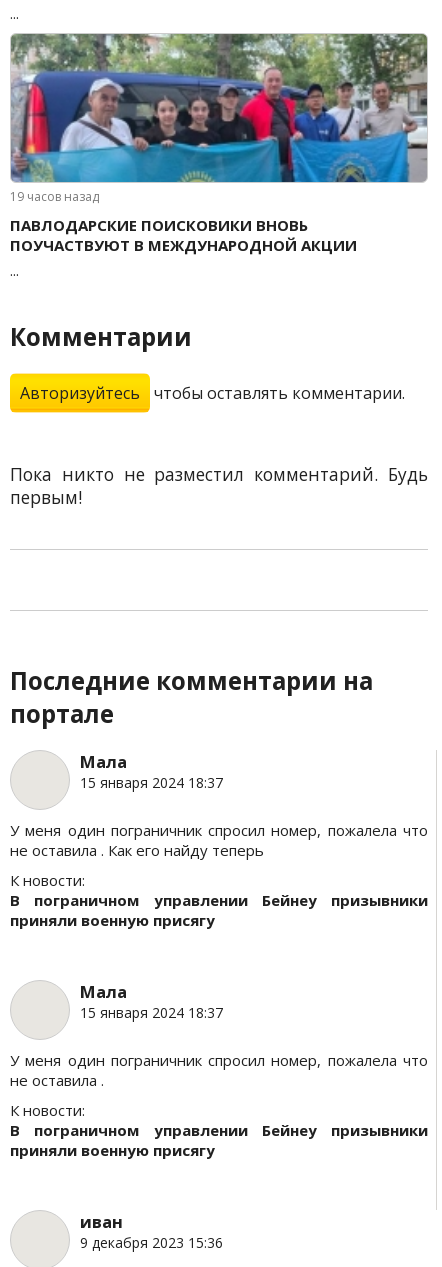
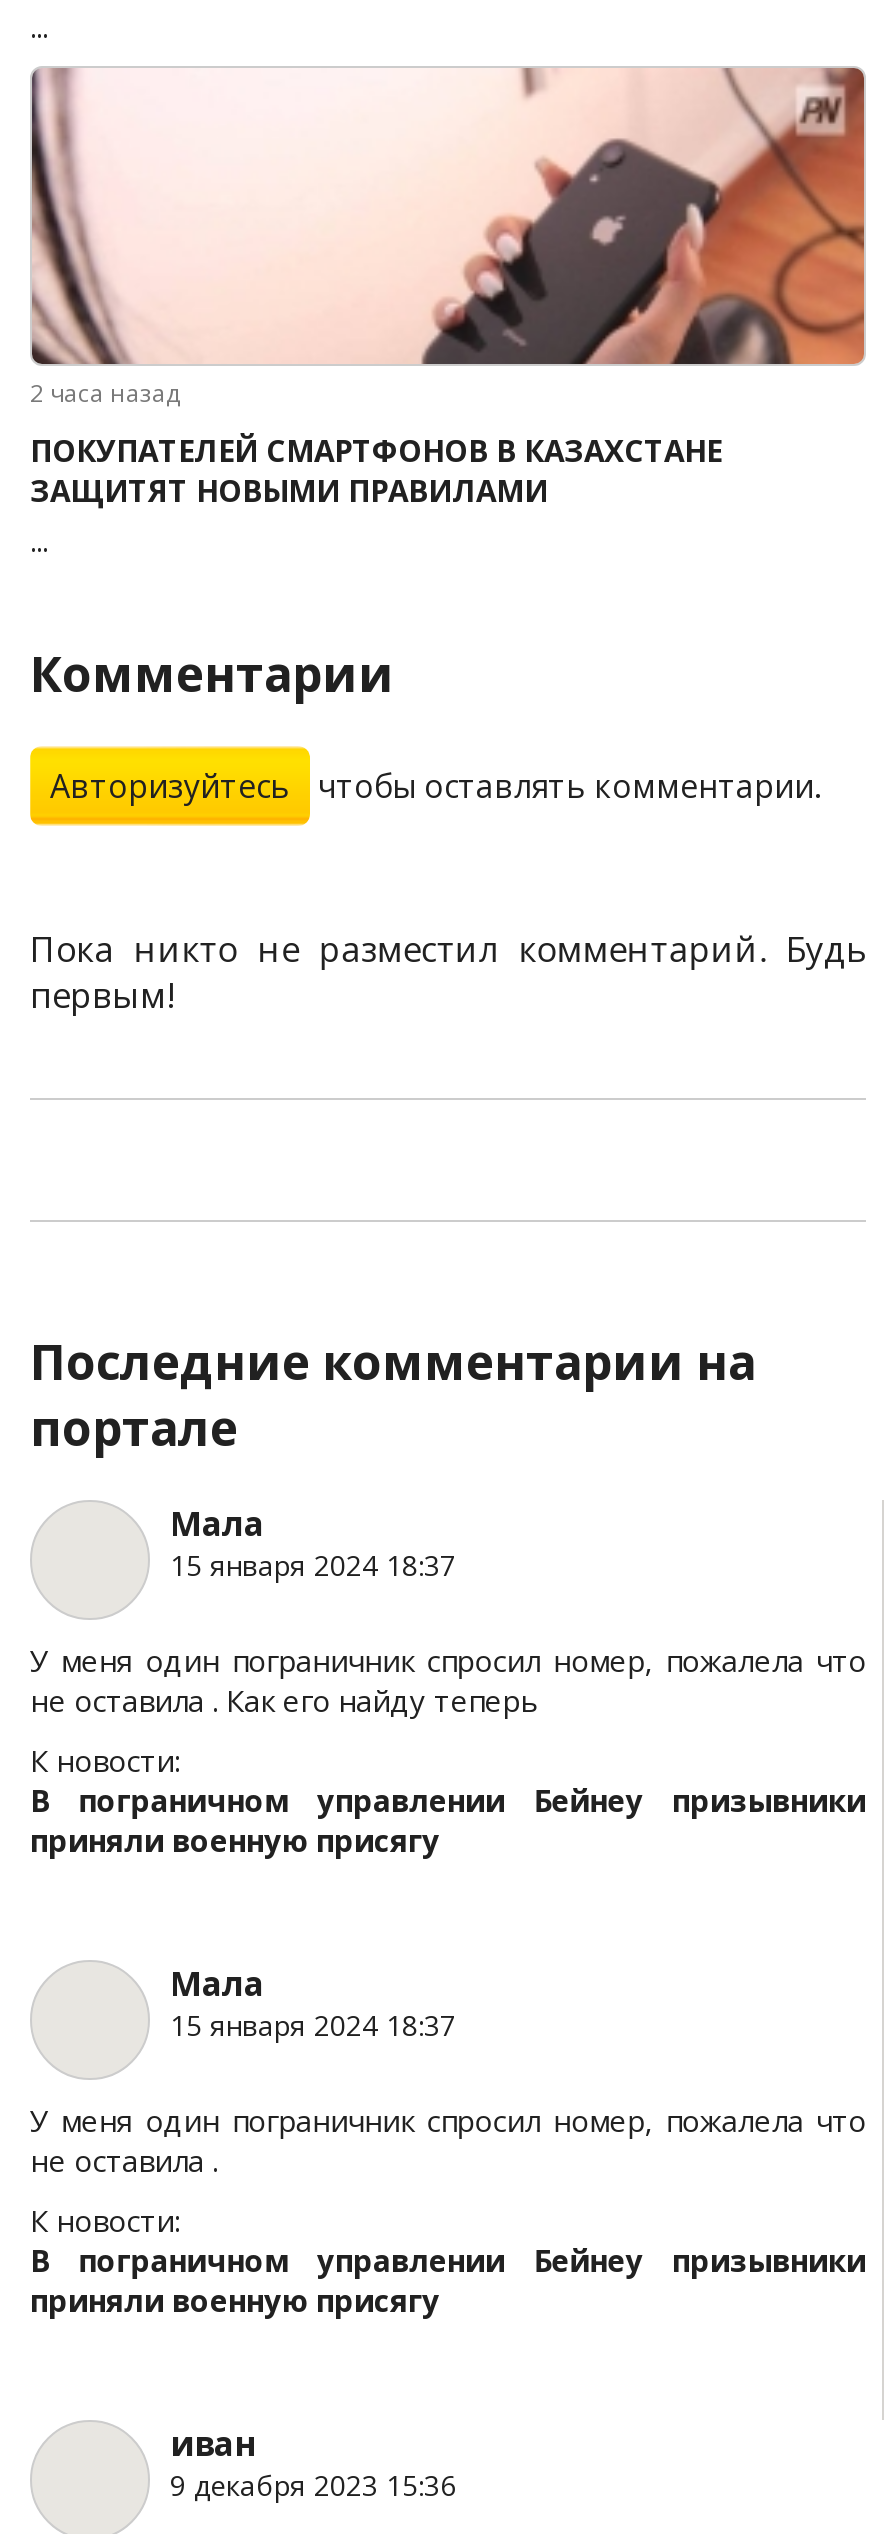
- [image]
- 19 часов назад
+ [image]
+ 2 часа назад

- ПАВЛОДАРСКИЕ ПОИСКОВИКИ ВНОВЬ
- ПОУЧАСТВУЮТ В МЕЖДУНАРОДНОЙ АКЦИИ
+ ПОКУПАТЕЛЕЙ СМАРТФОНОВ В КАЗАХСТАНЕ
+ ЗАЩИТЯТ НОВЫМИ ПРАВИЛАМИ
